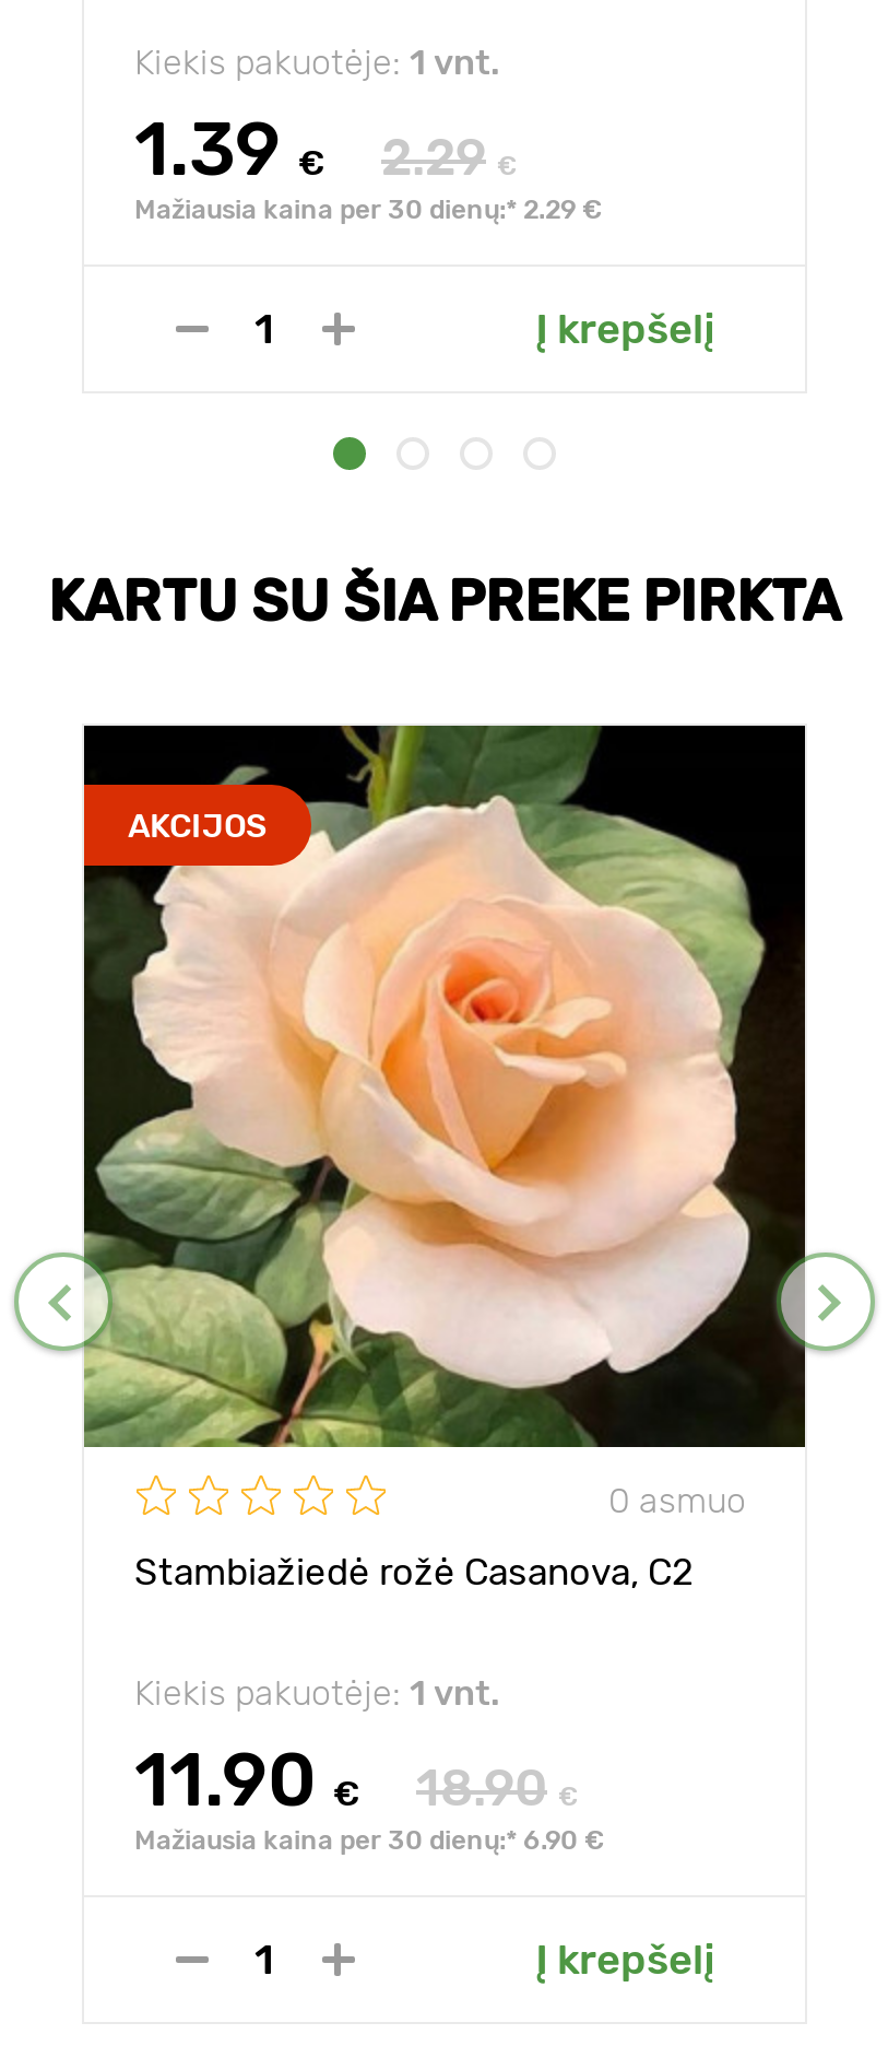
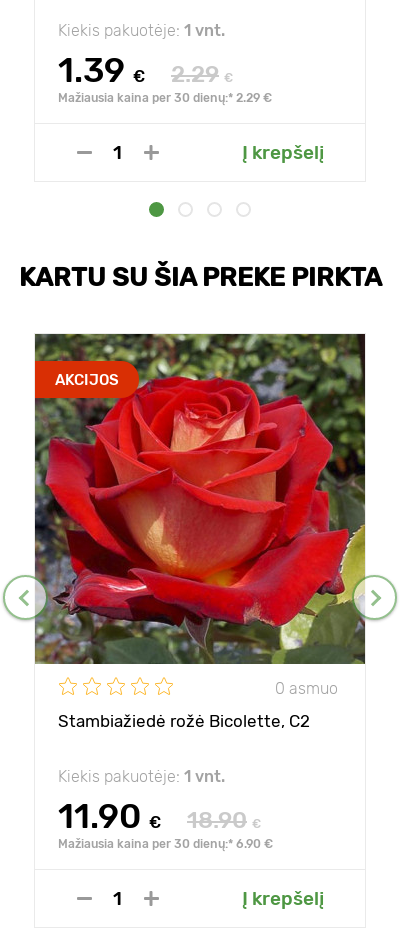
- [image]
+ [image]

- Stambiažiedė rožė Casanova, C2
+ Stambiažiedė rožė Bicolette, C2
